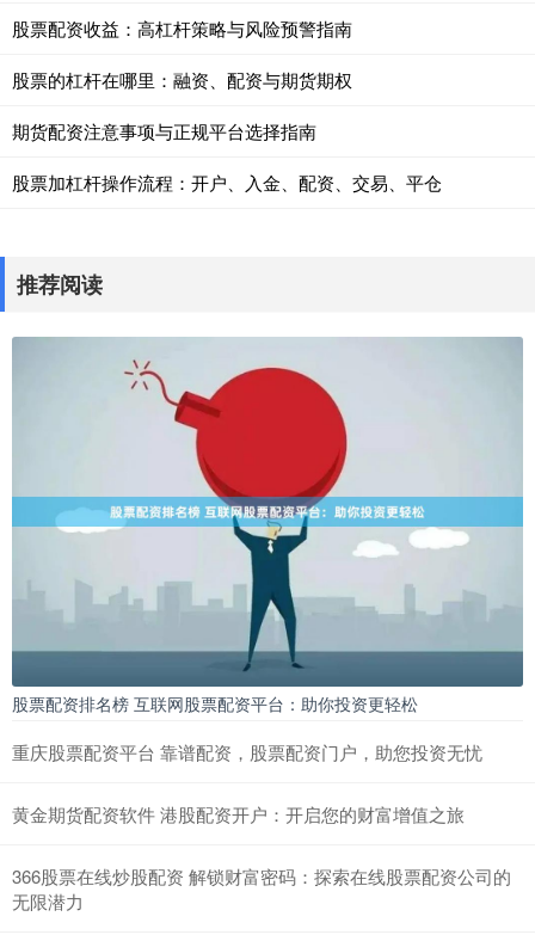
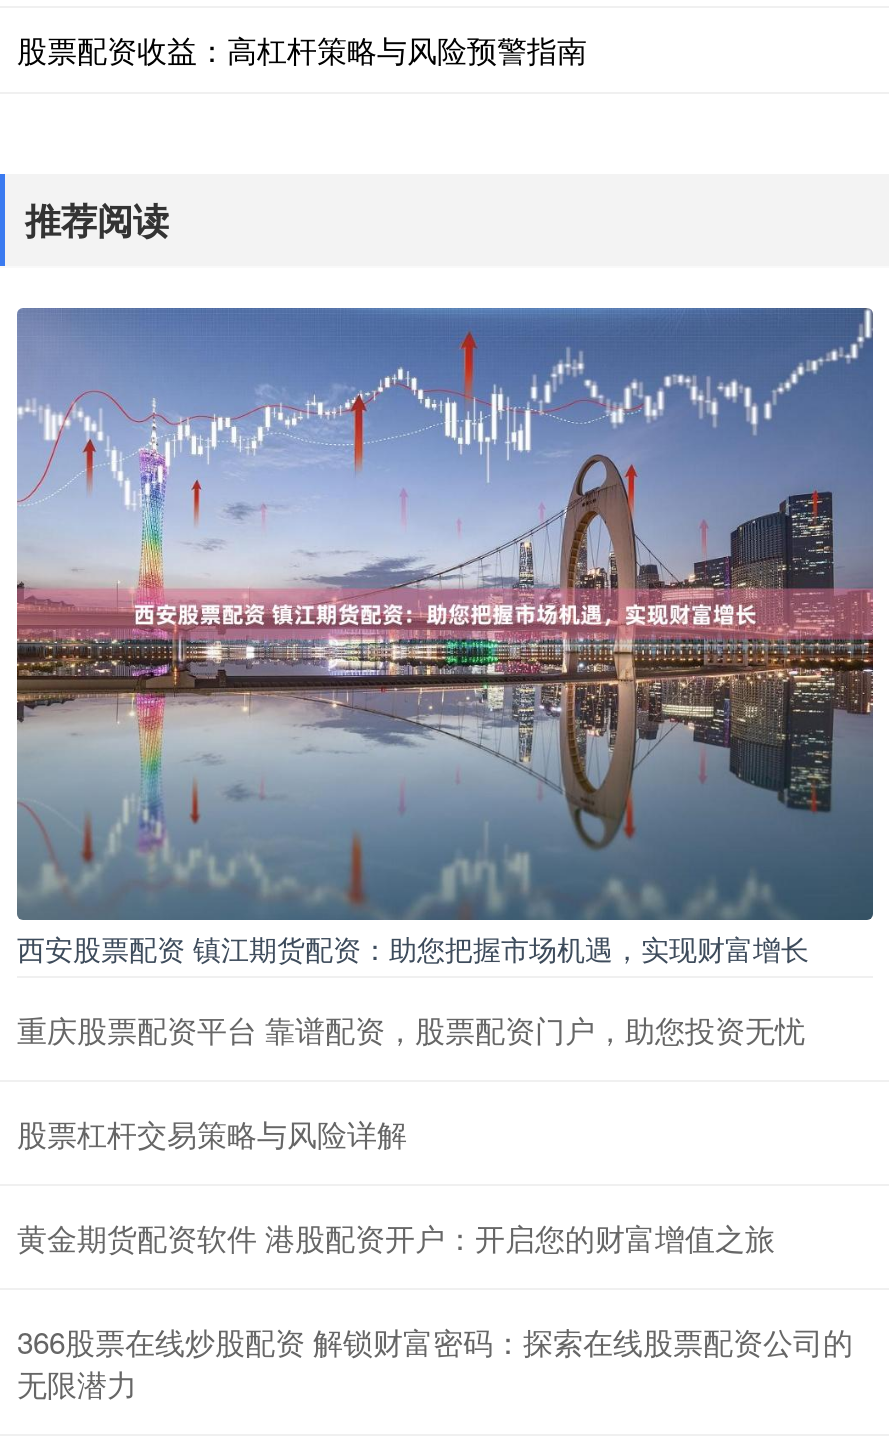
- 股票的杠杆在哪里：融资、配资与期货期权
- 期货配资注意事项与正规平台选择指南
- 股票加杠杆操作流程：开户、入金、配资、交易、平仓

moved up: 推荐阅读

- [image]
- 股票配资排名榜 互联网股票配资平台：助你投资更轻松
+ [image]
+ 西安股票配资 镇江期货配资：助您把握市场机遇，实现财富增长

moved up: 重庆股票配资平台 靠谱配资，股票配资门户，助您投资无忧

+ 股票杠杆交易策略与风险详解
